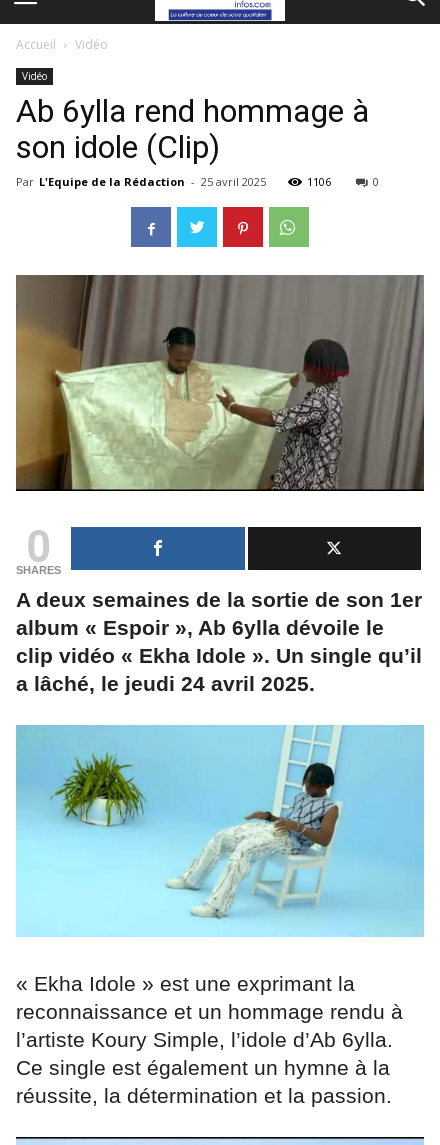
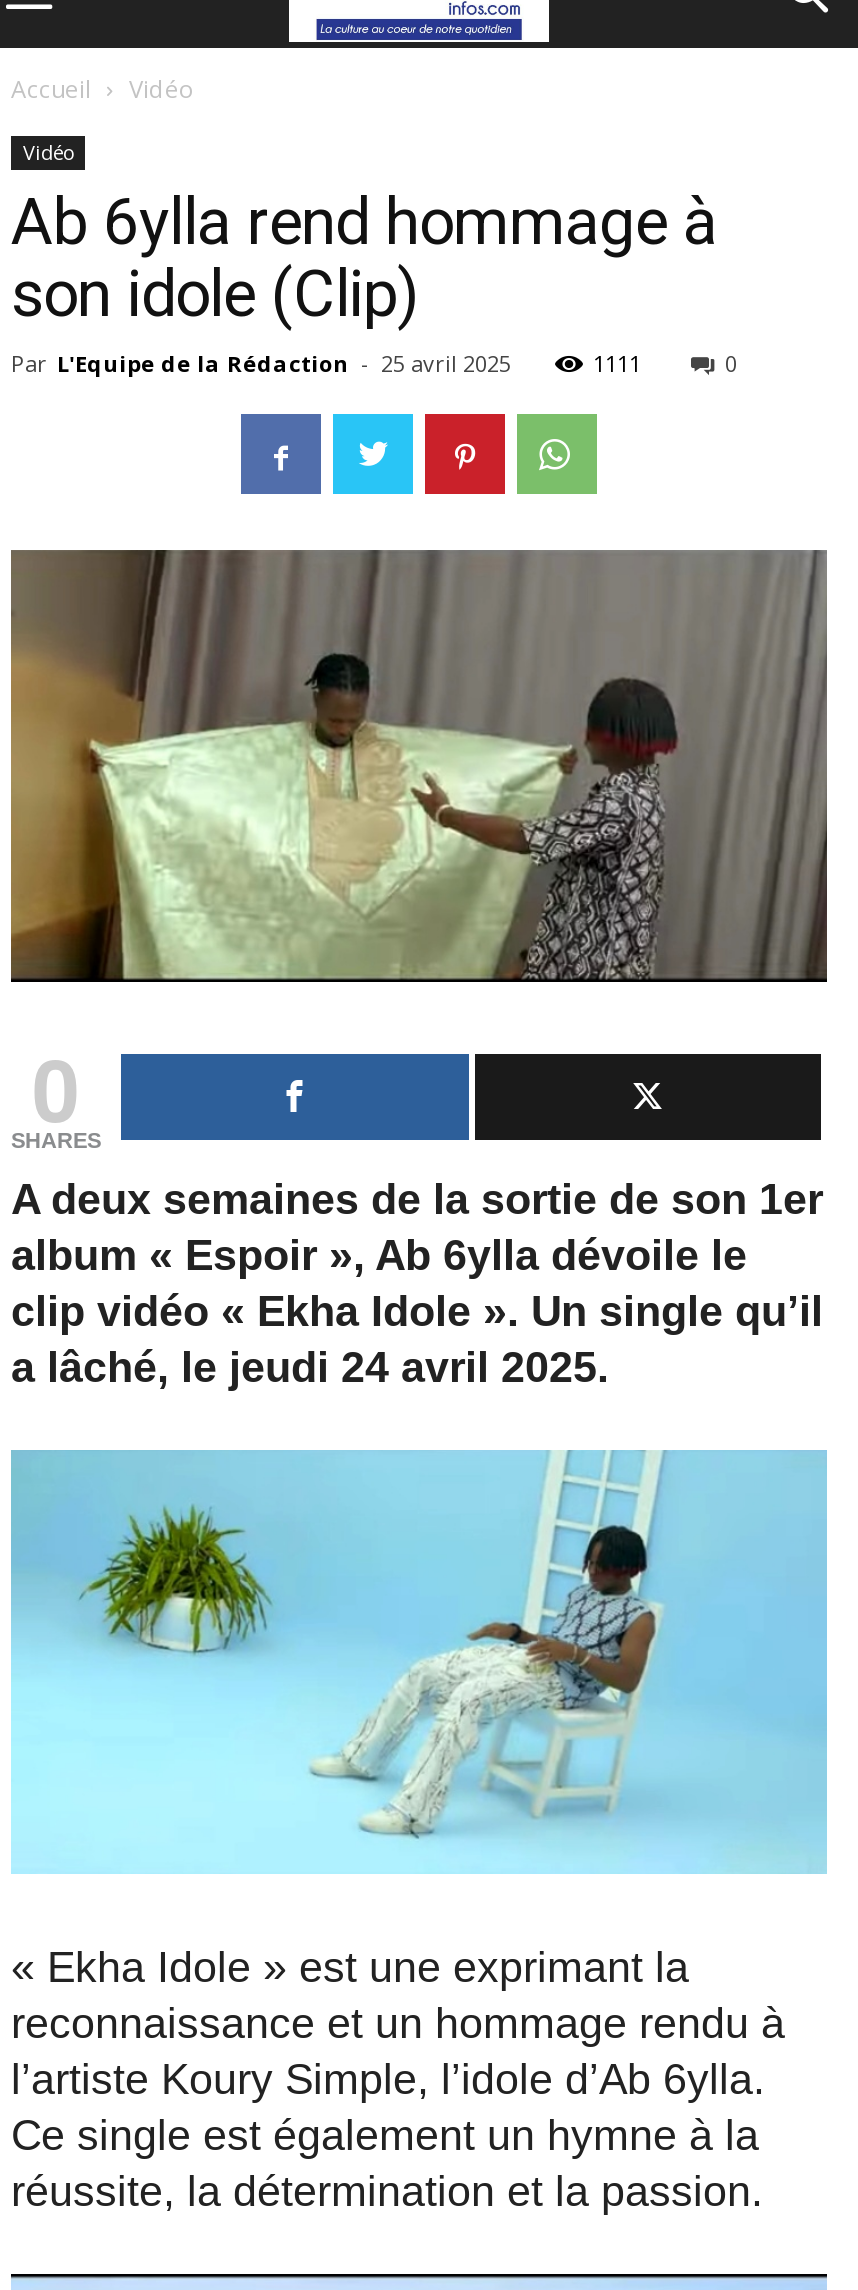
- 1106
+ 1111
